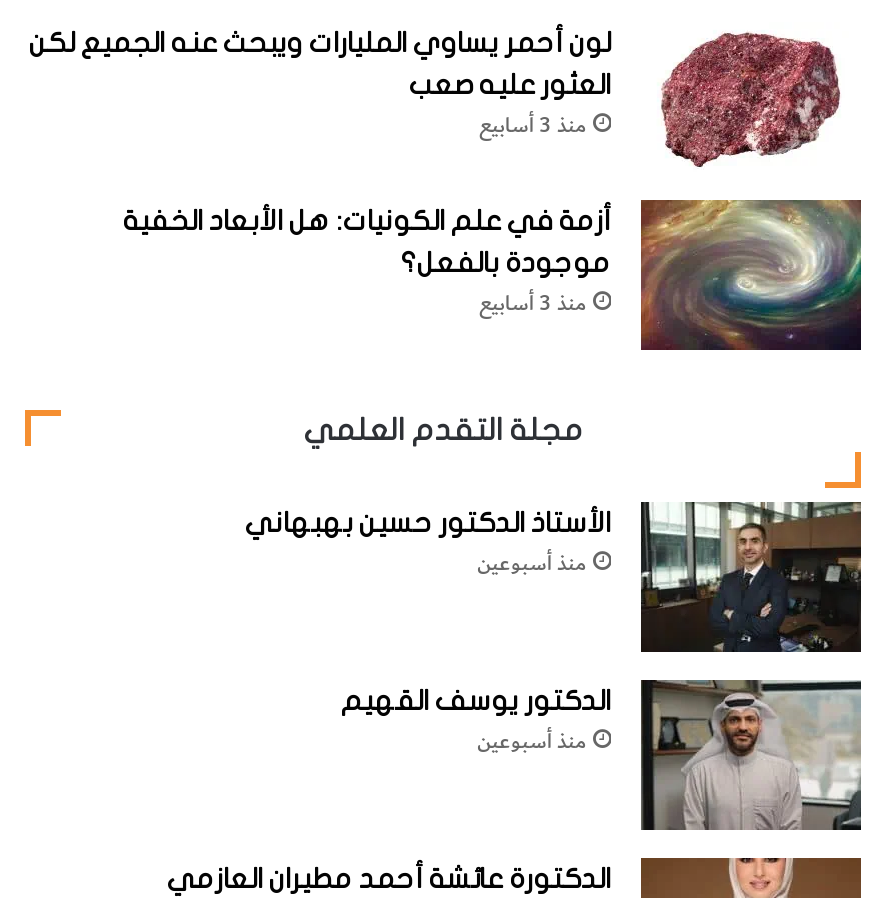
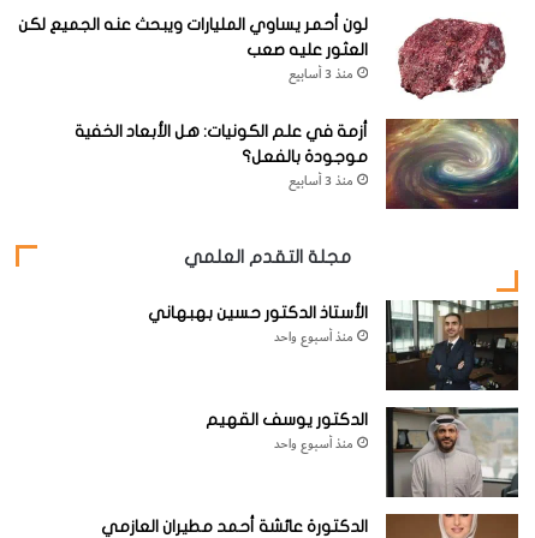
- منذ أسبوعين
+ منذ أسبوع واحد

- منذ أسبوعين
+ منذ أسبوع واحد
